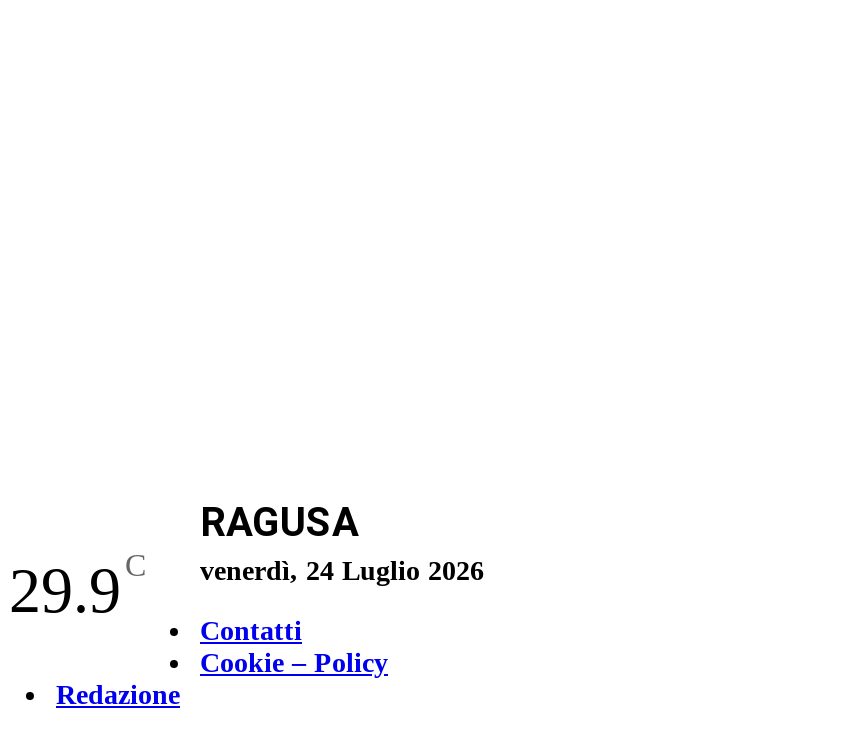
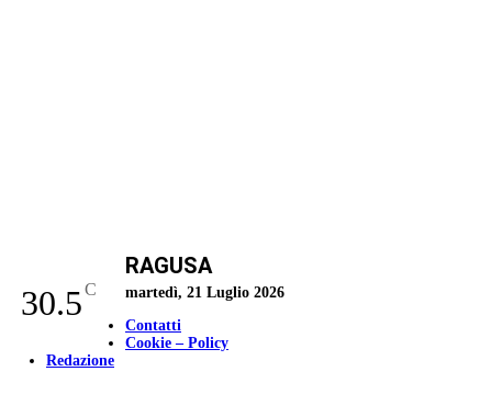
- 29.9 C
+ 30.5 C

- venerdì, 24 Luglio 2026
+ martedì, 21 Luglio 2026
